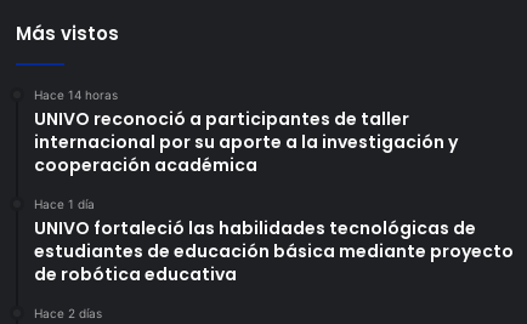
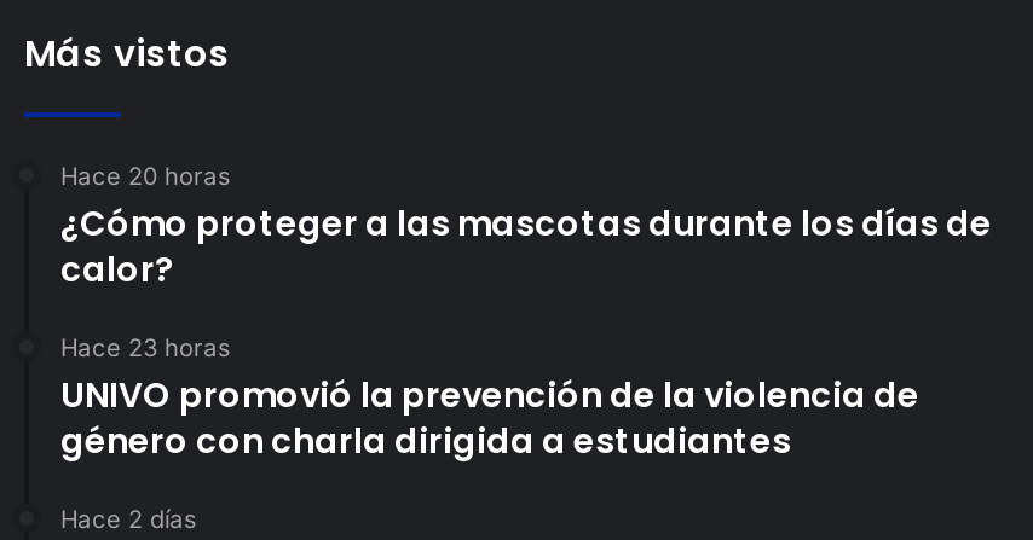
- Hace 14 horas
- UNIVO reconoció a participantes de taller
- internacional por su aporte a la investigación y
- cooperación académica
+ Hace 20 horas
+ ¿Cómo proteger a las mascotas durante los días de
+ calor?

- Hace 1 día
- UNIVO fortaleció las habilidades tecnológicas de
- estudiantes de educación básica mediante proyecto
- de robótica educativa
+ Hace 23 horas
+ UNIVO promovió la prevención de la violencia de
+ género con charla dirigida a estudiantes
